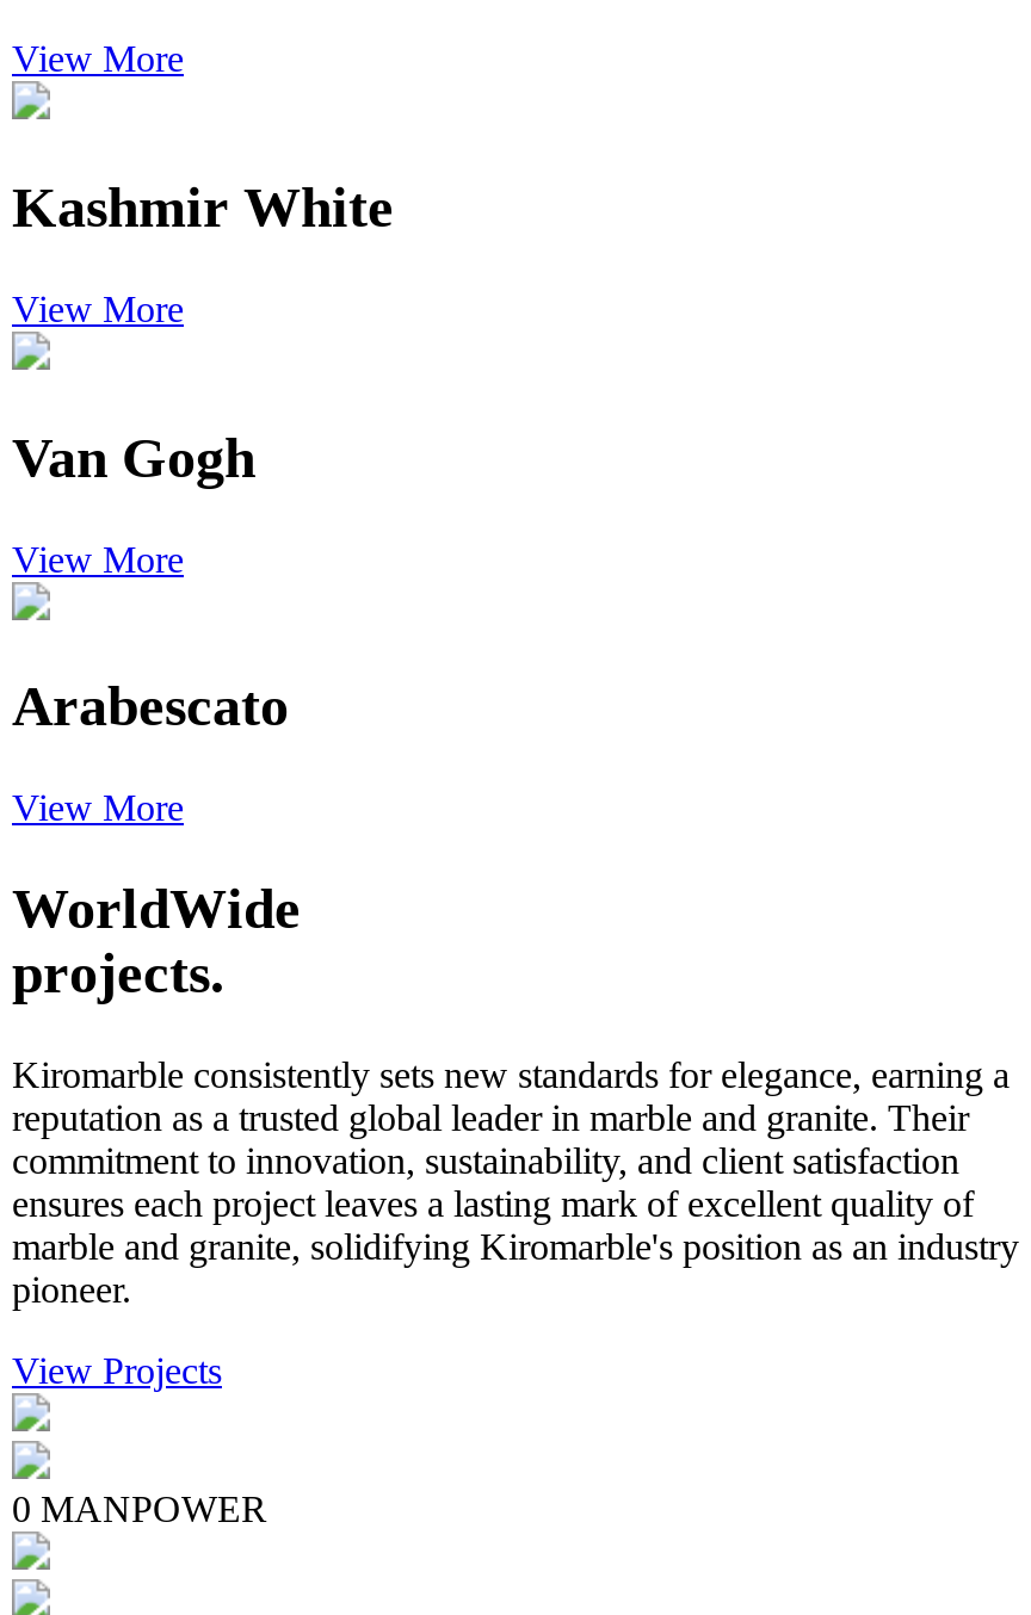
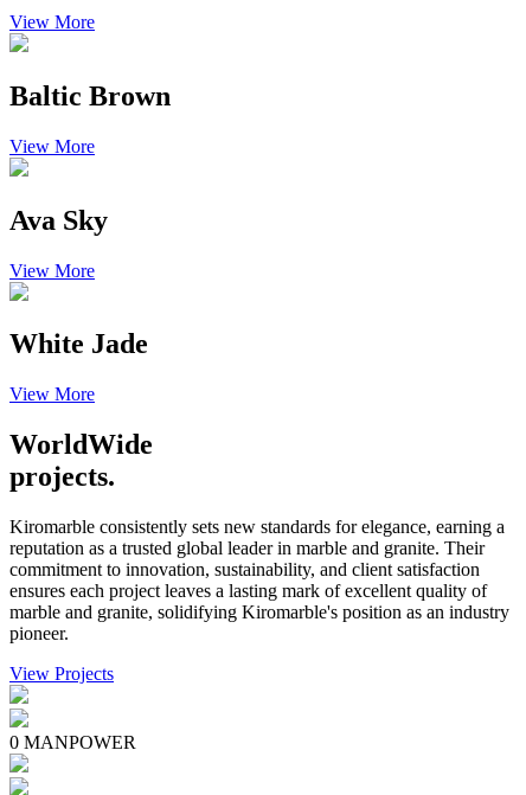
- Kashmir White
+ Baltic Brown

- Van Gogh
+ Ava Sky

- Arabescato
+ White Jade
